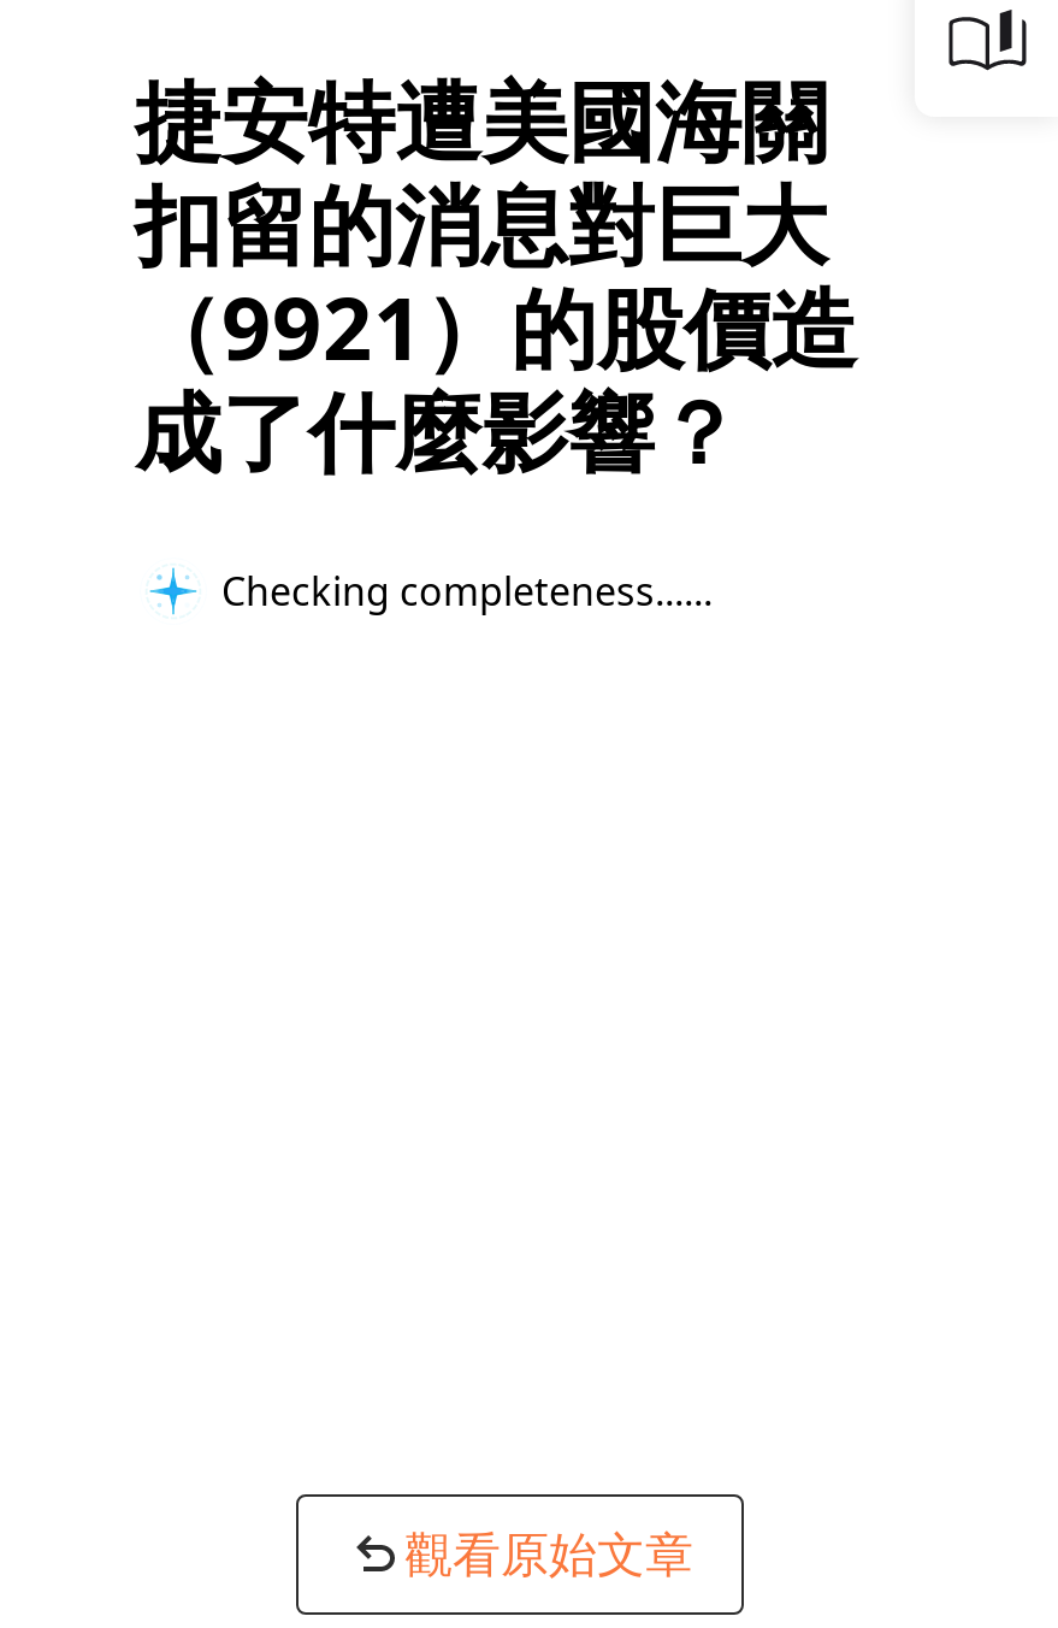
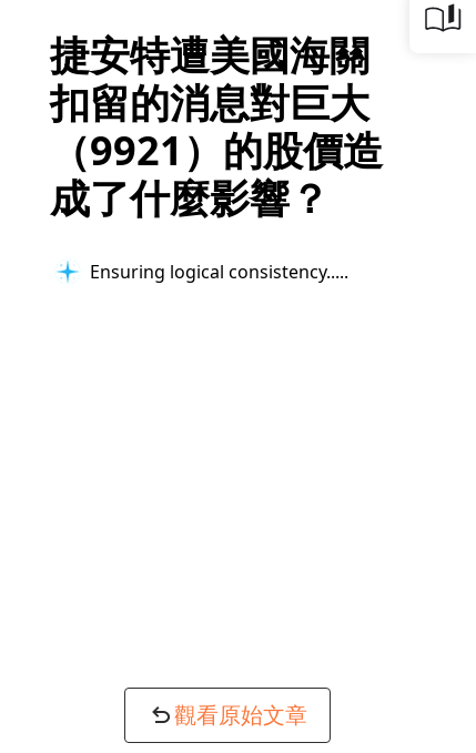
- Checking completeness...
+ Ensuring logical consistency...
